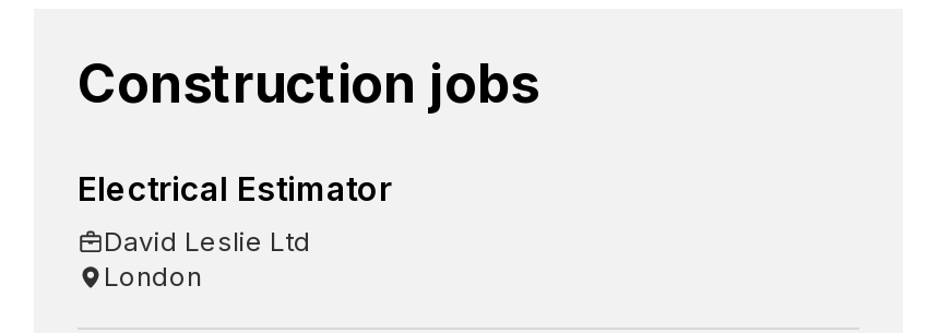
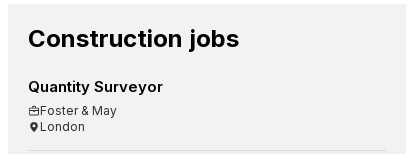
- Electrical Estimator
- David Leslie Ltd
+ Quantity Surveyor
+ Foster & May
